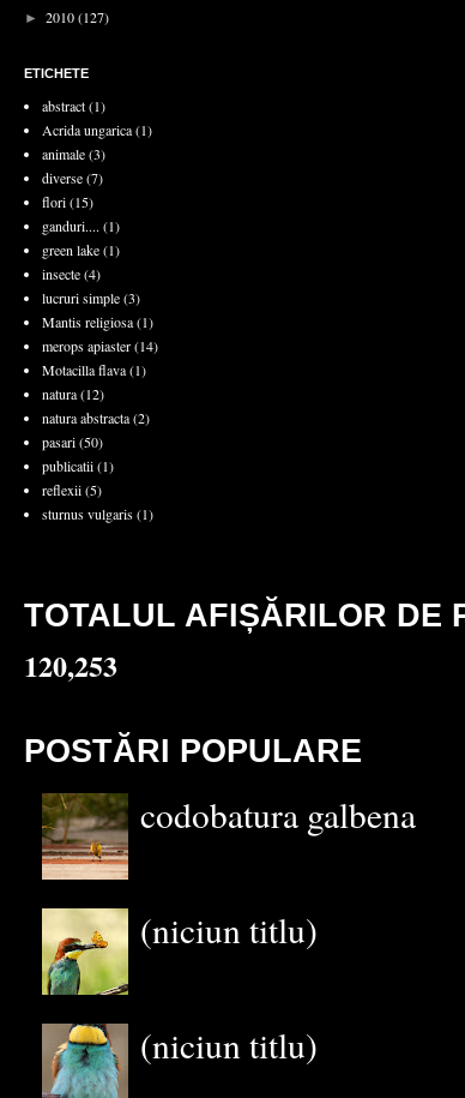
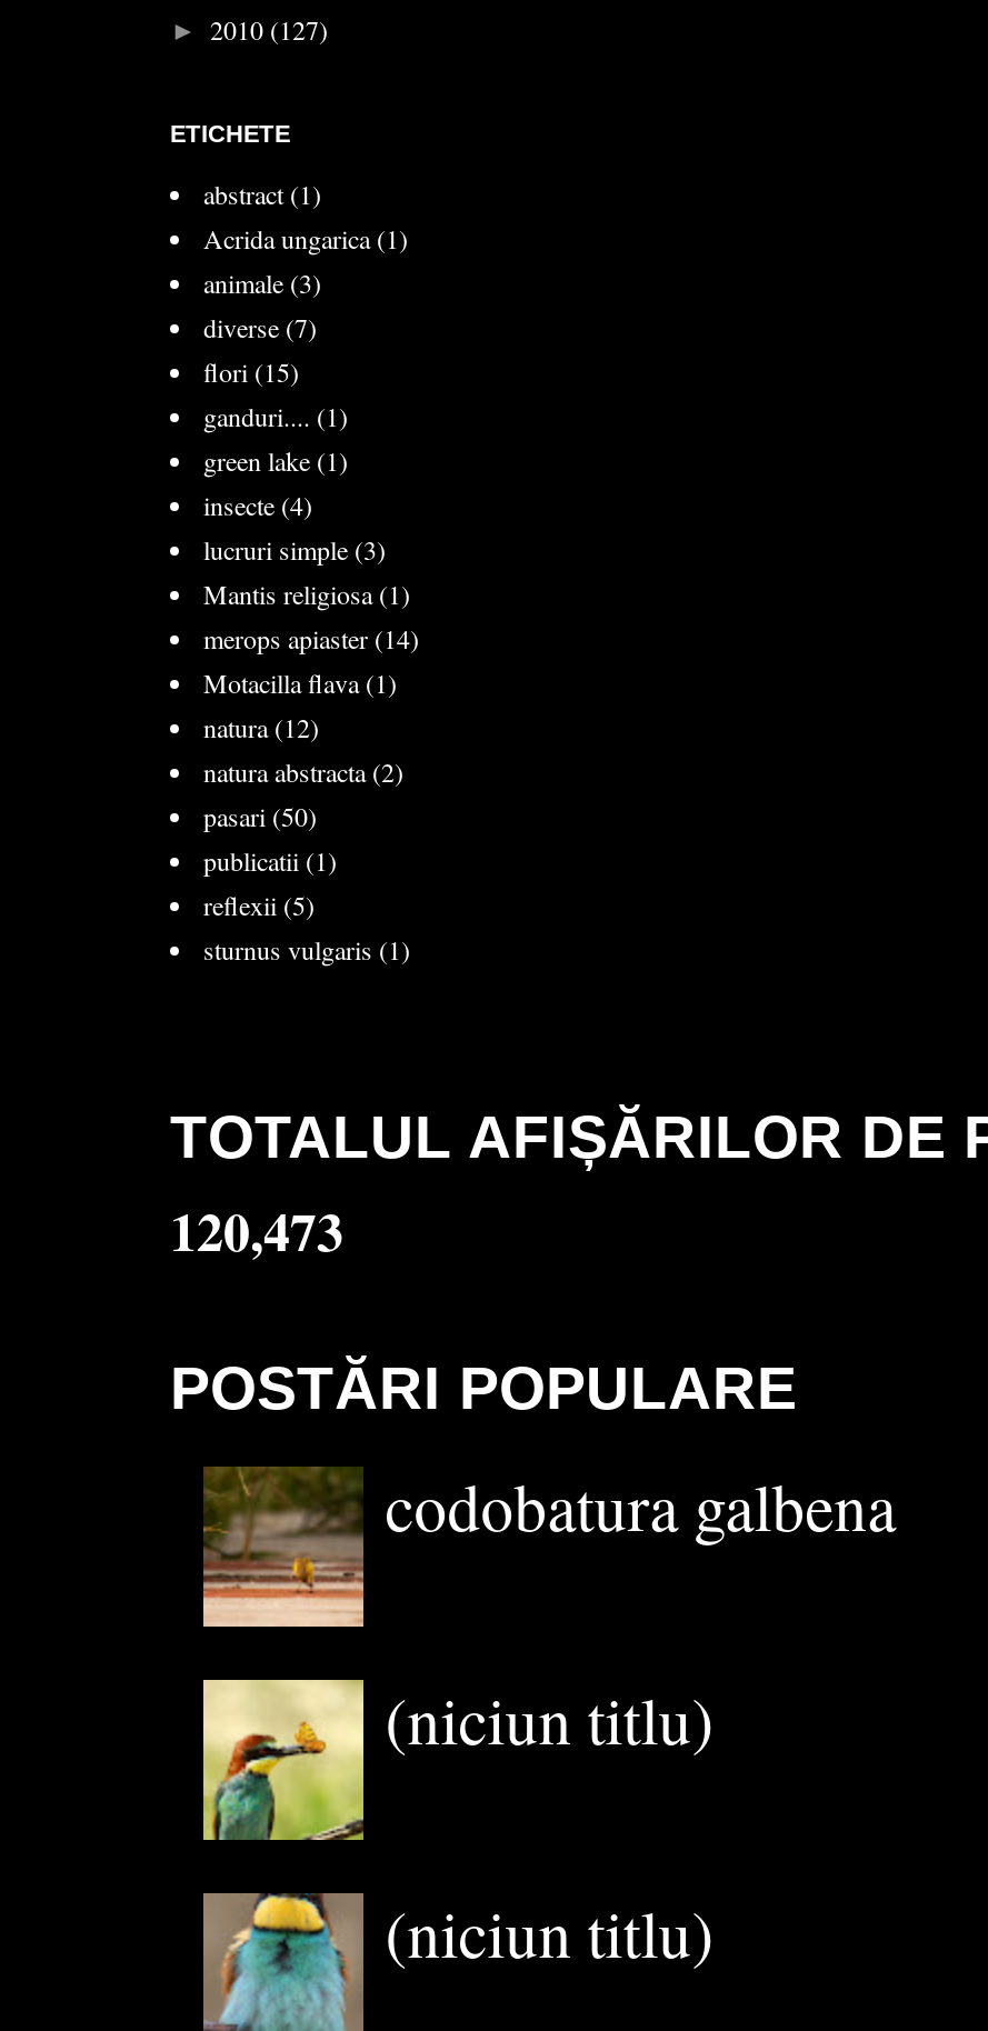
- 120,253
+ 120,473
